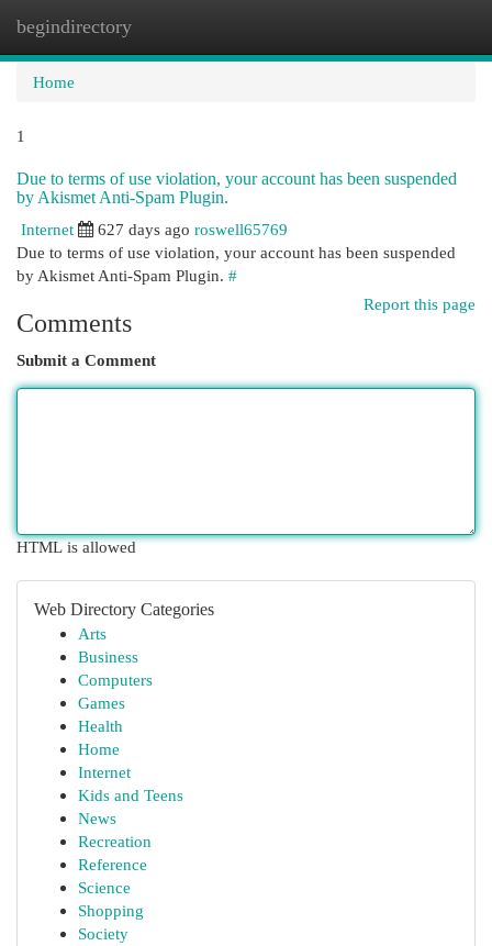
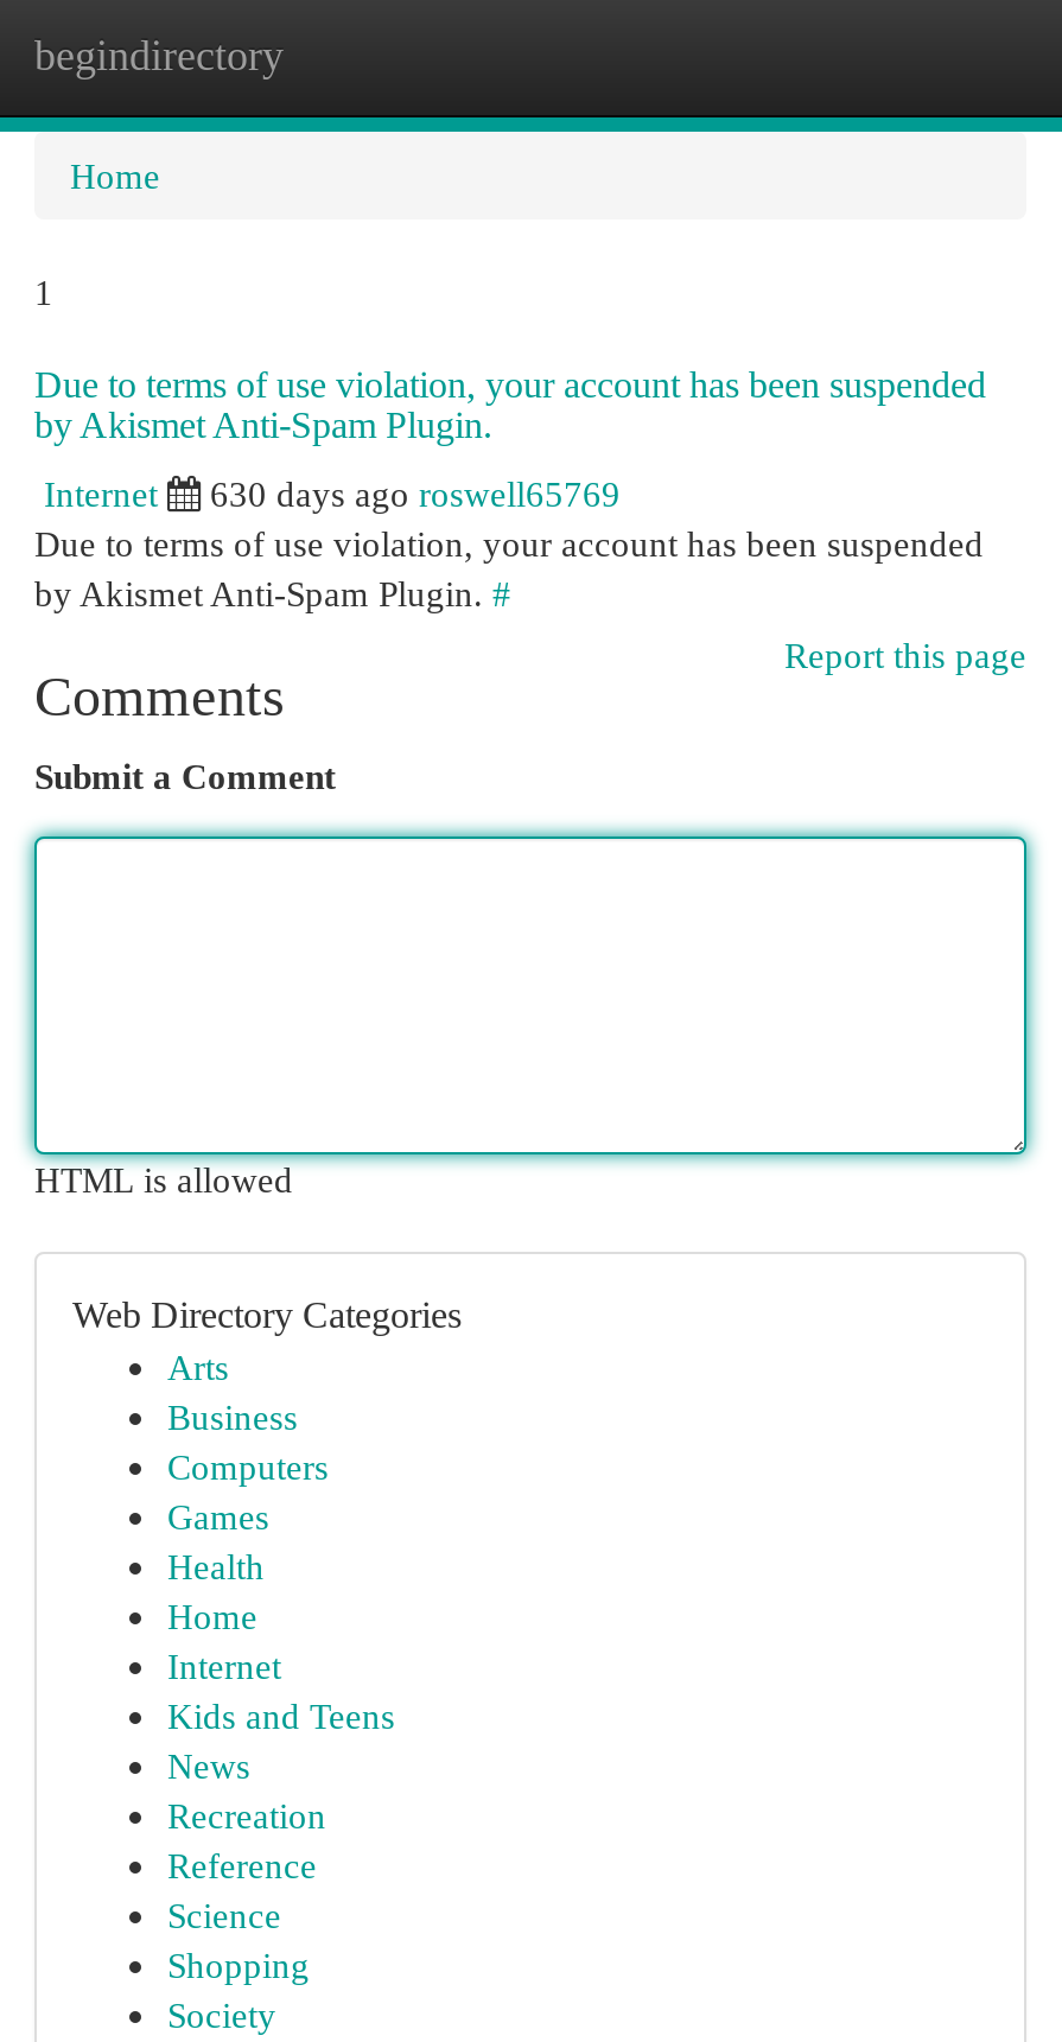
- 627 days ago roswell65769
+ 630 days ago roswell65769
